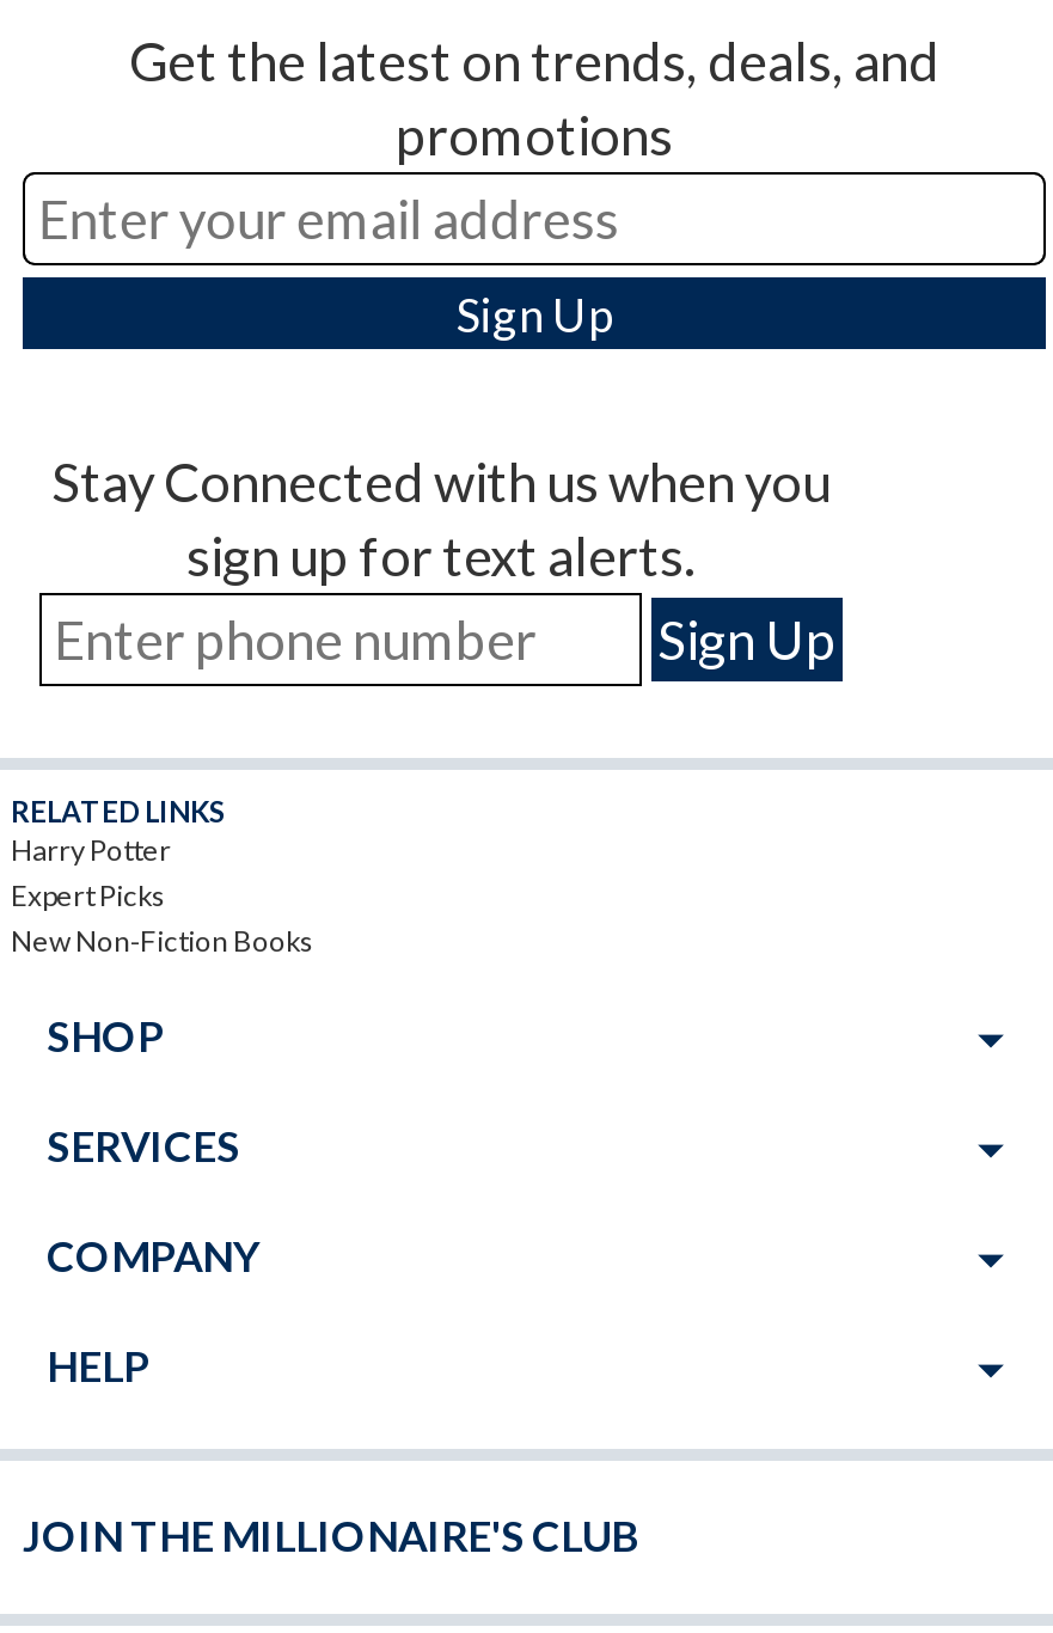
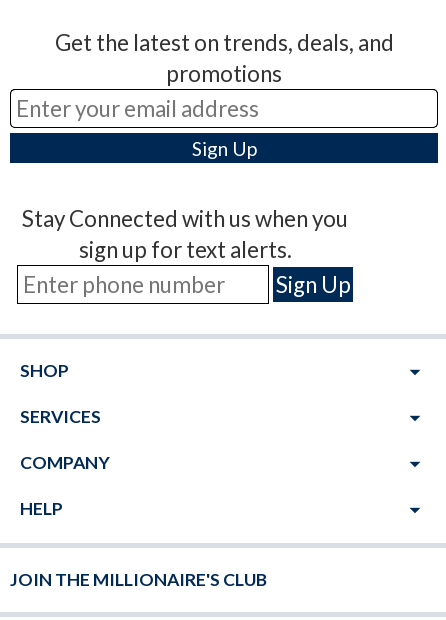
- RELATED LINKS
- Harry Potter
- Expert Picks
- New Non-Fiction Books
